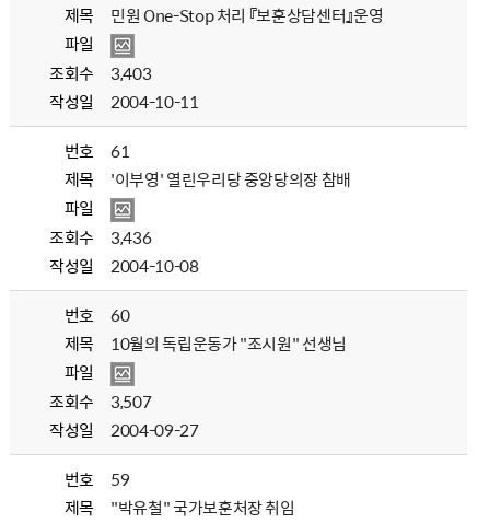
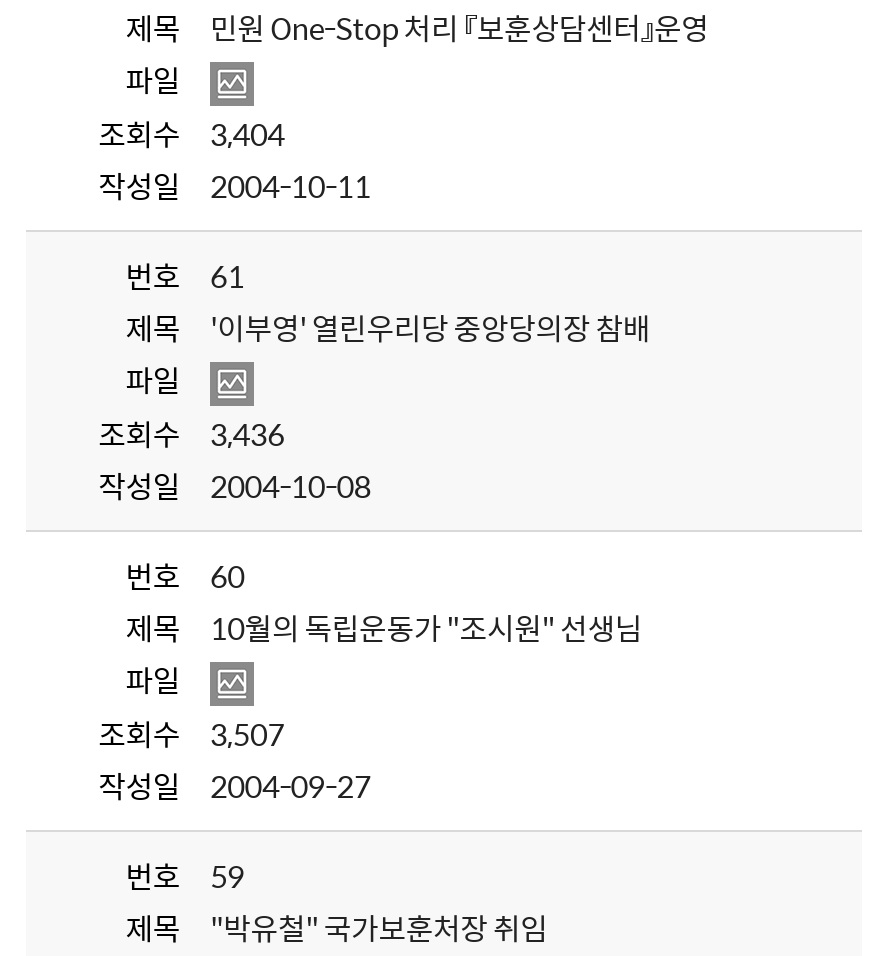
- 조회수 3,403
+ 조회수 3,404
